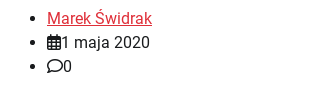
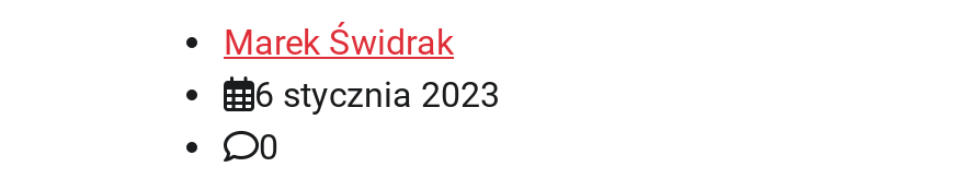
- 1 maja 2020
+ 6 stycznia 2023
